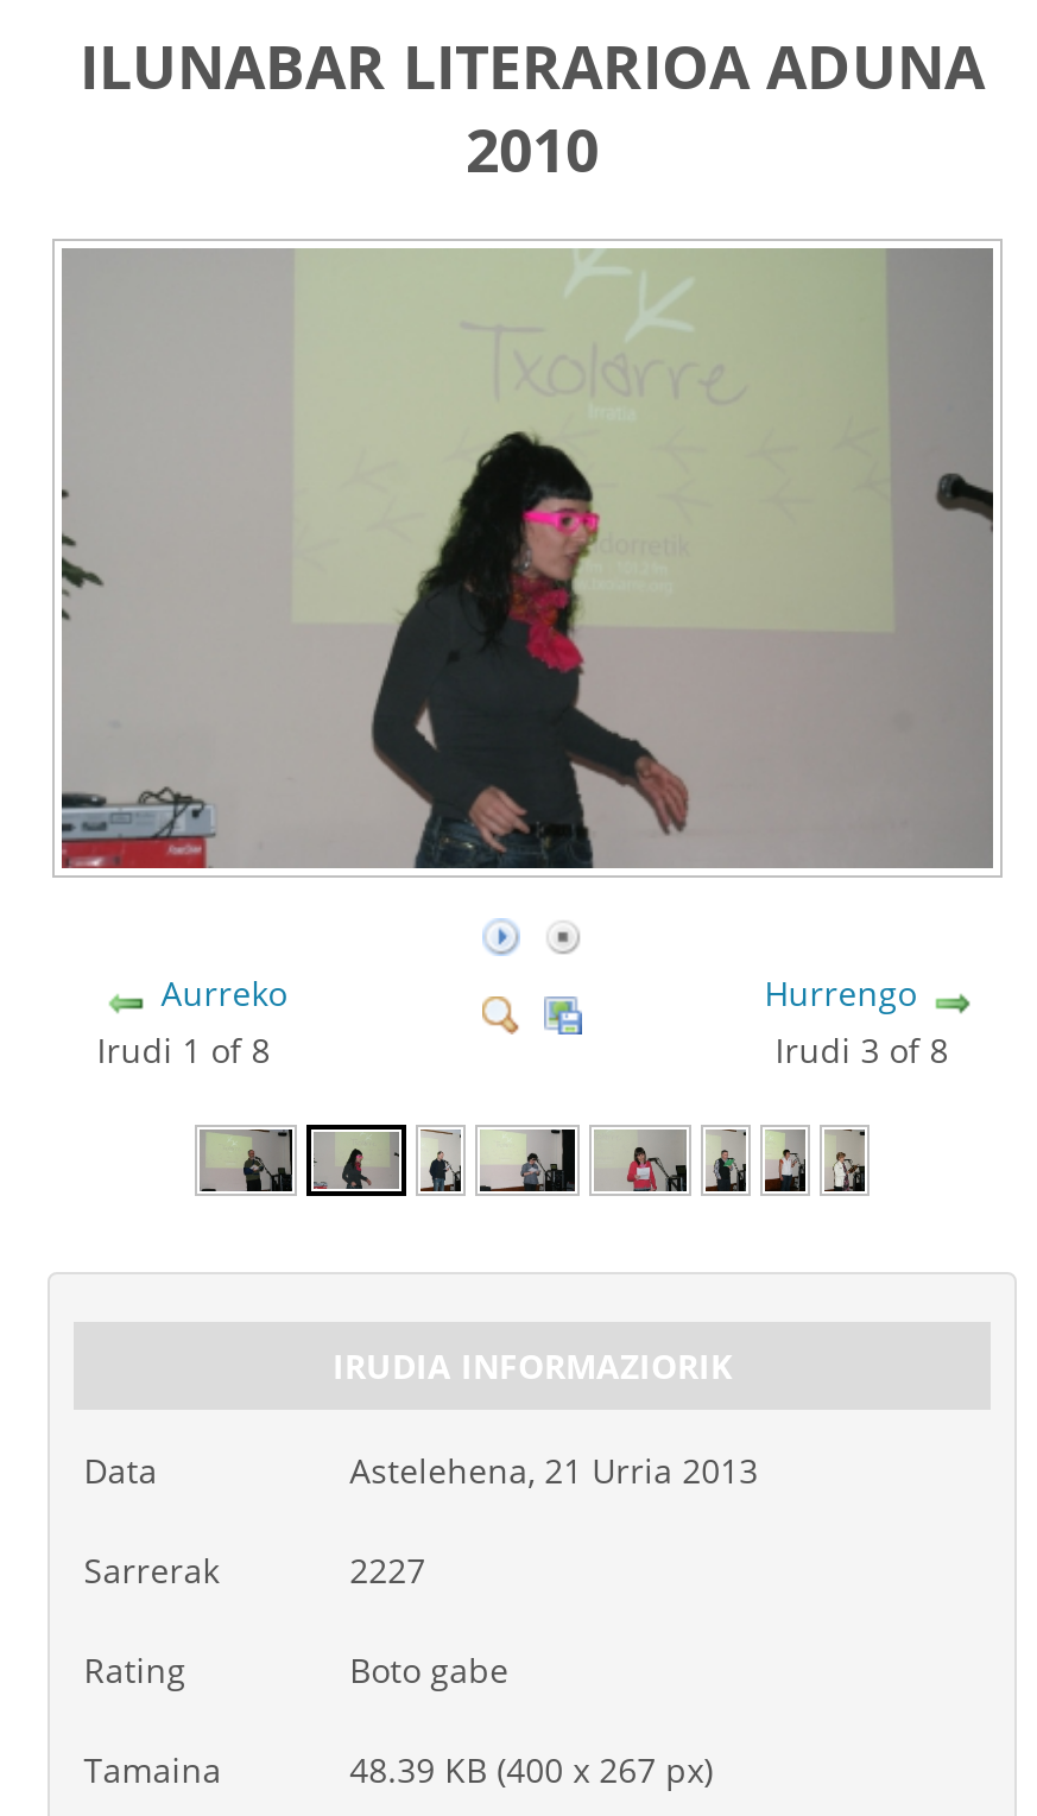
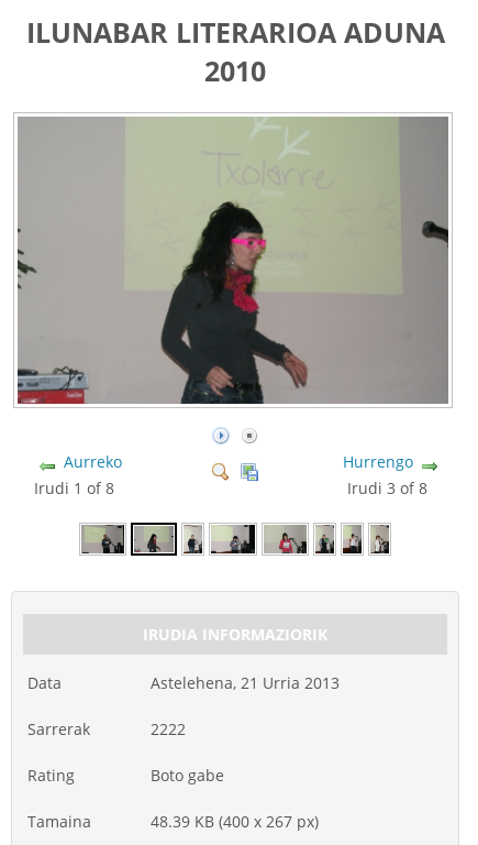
- 2227
+ 2222
